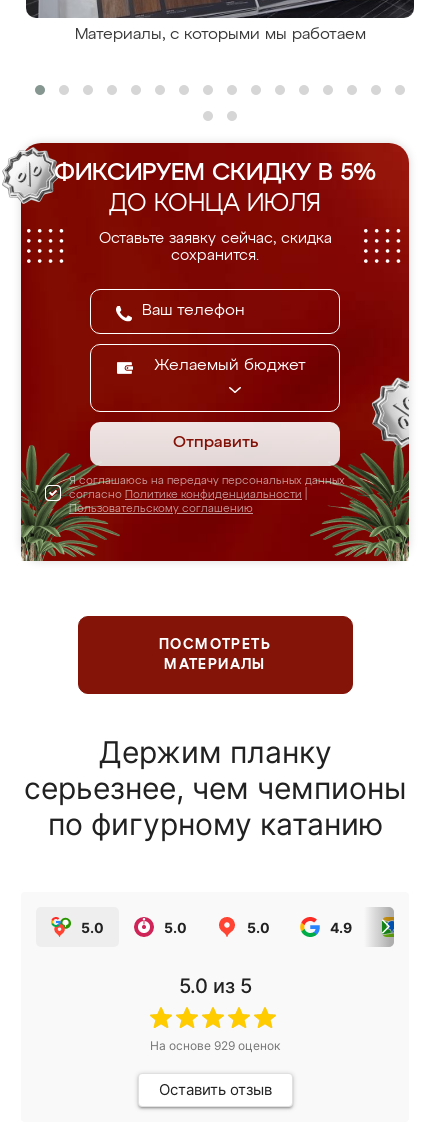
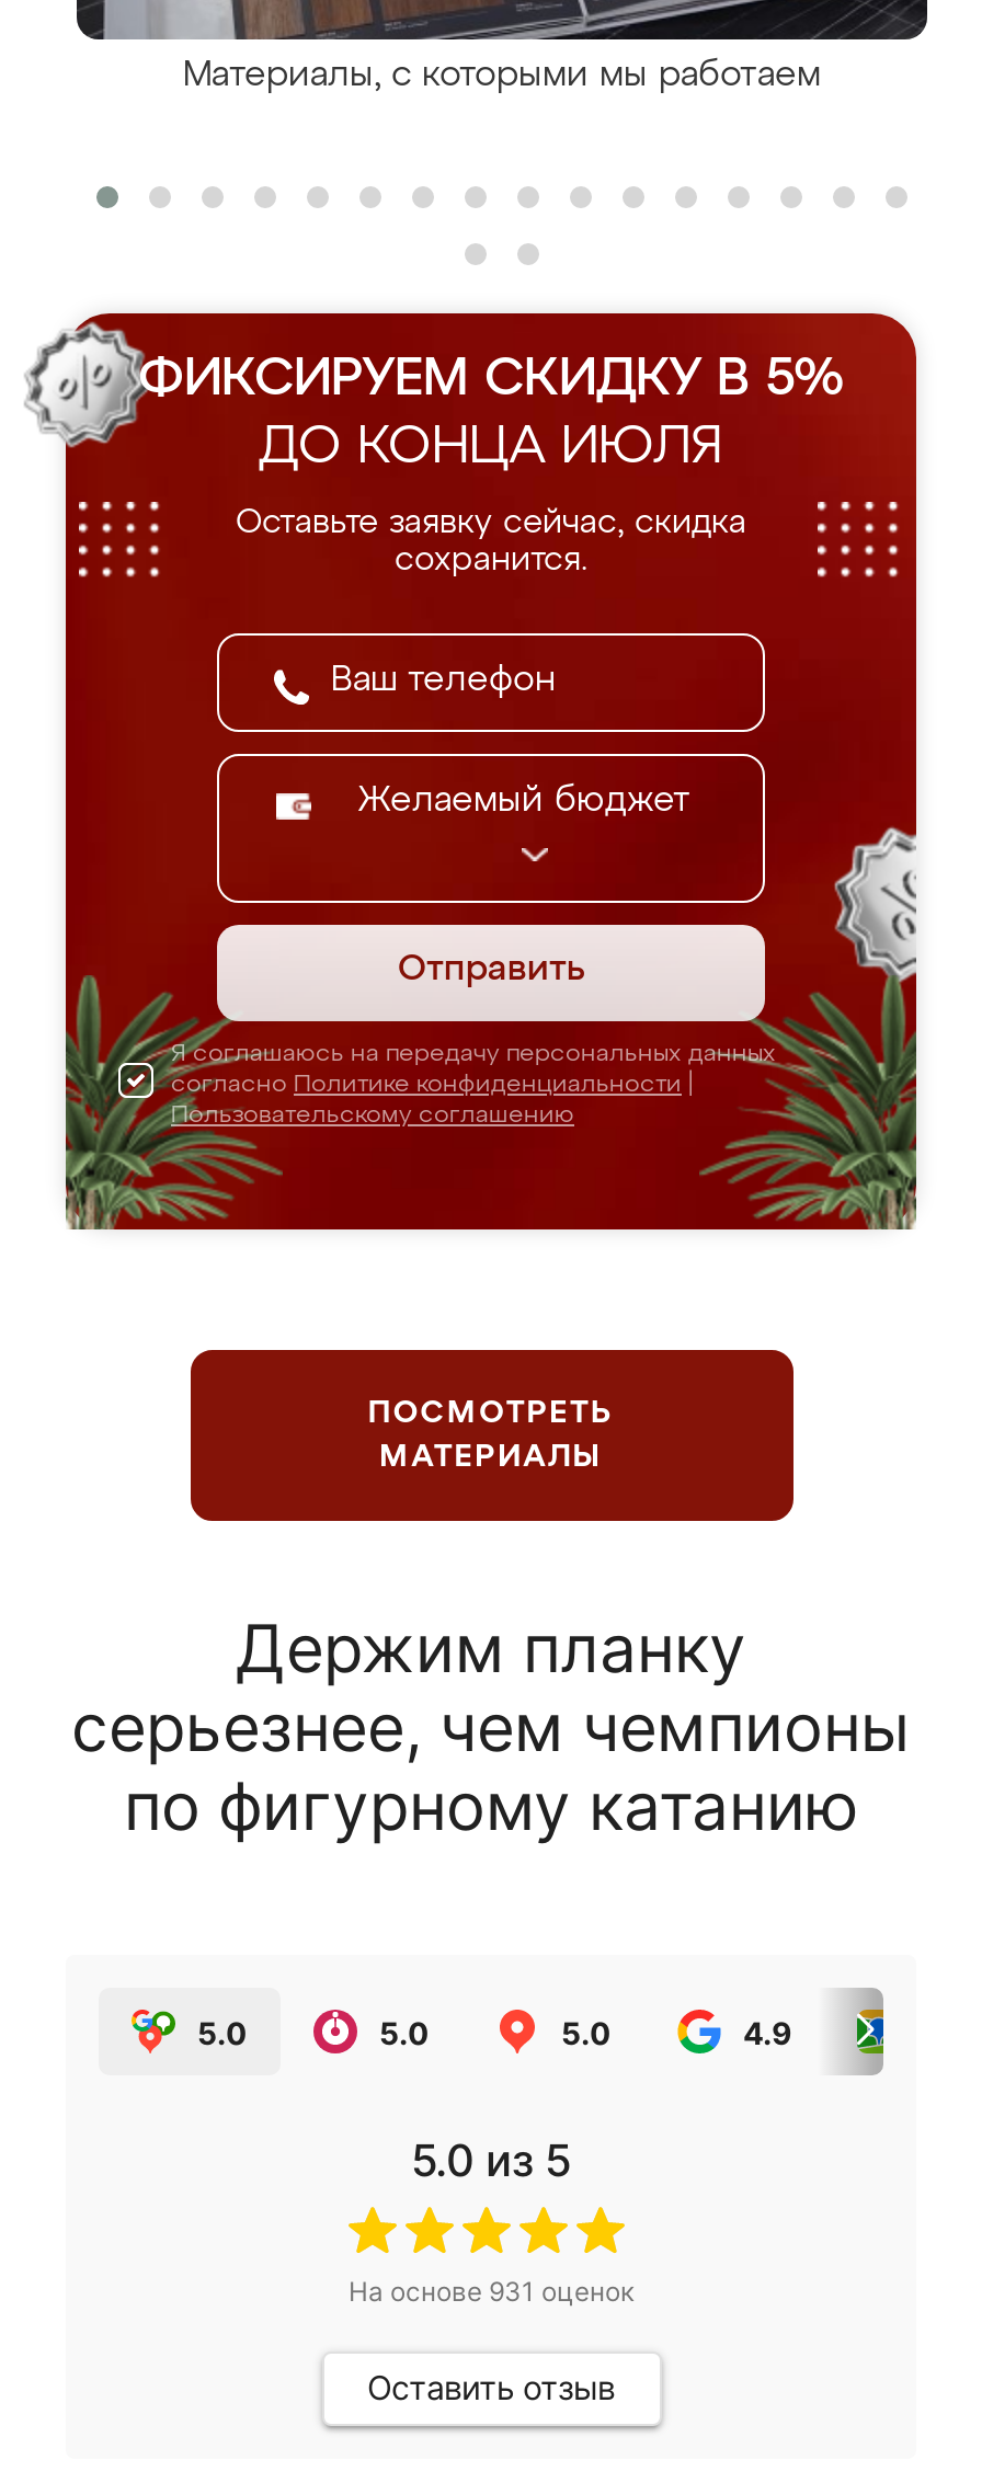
- На основе 929 оценок
+ На основе 931 оценок
